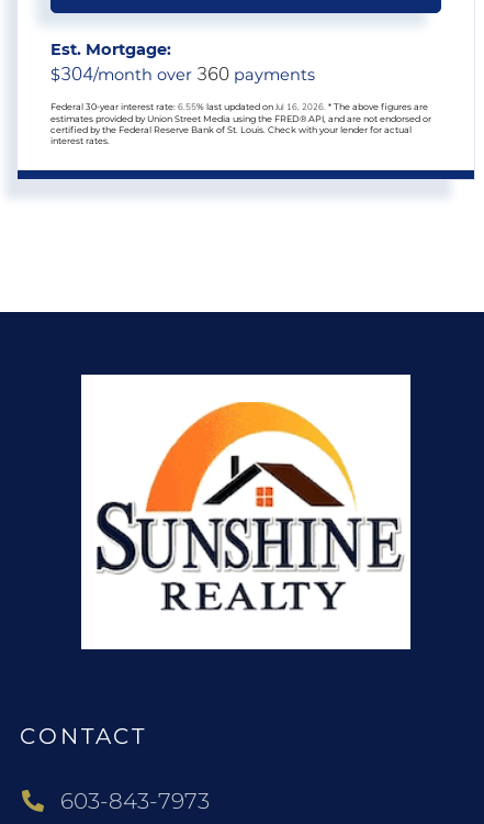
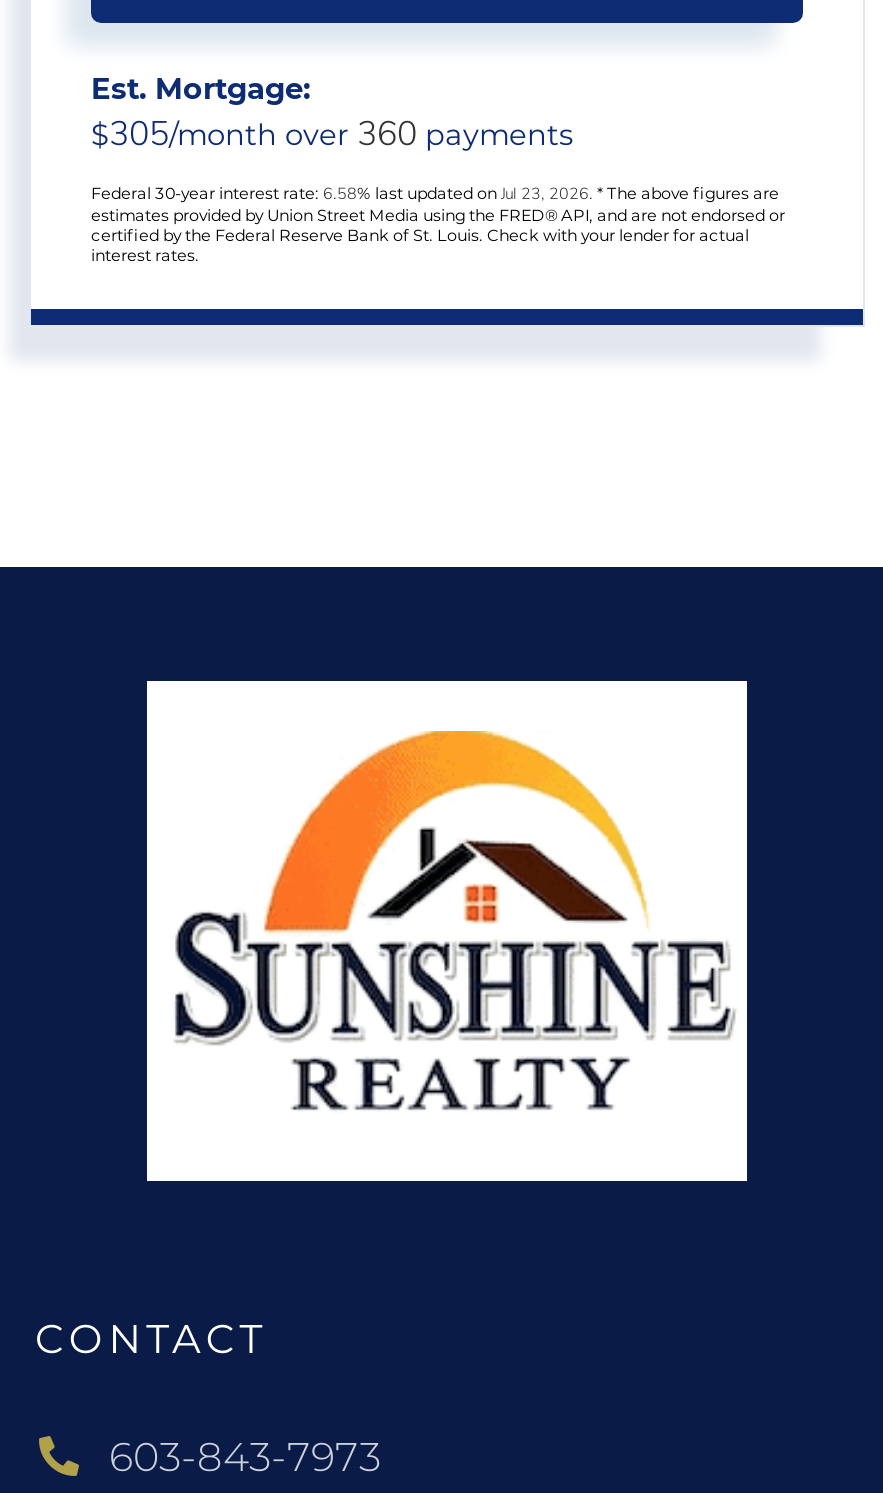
- $304/month over 360 payments
+ $305/month over 360 payments

- Federal 30-year interest rate: 6.55% last updated on Jul 16, 2026. * The above figures are
+ Federal 30-year interest rate: 6.58% last updated on Jul 23, 2026. * The above figures are
